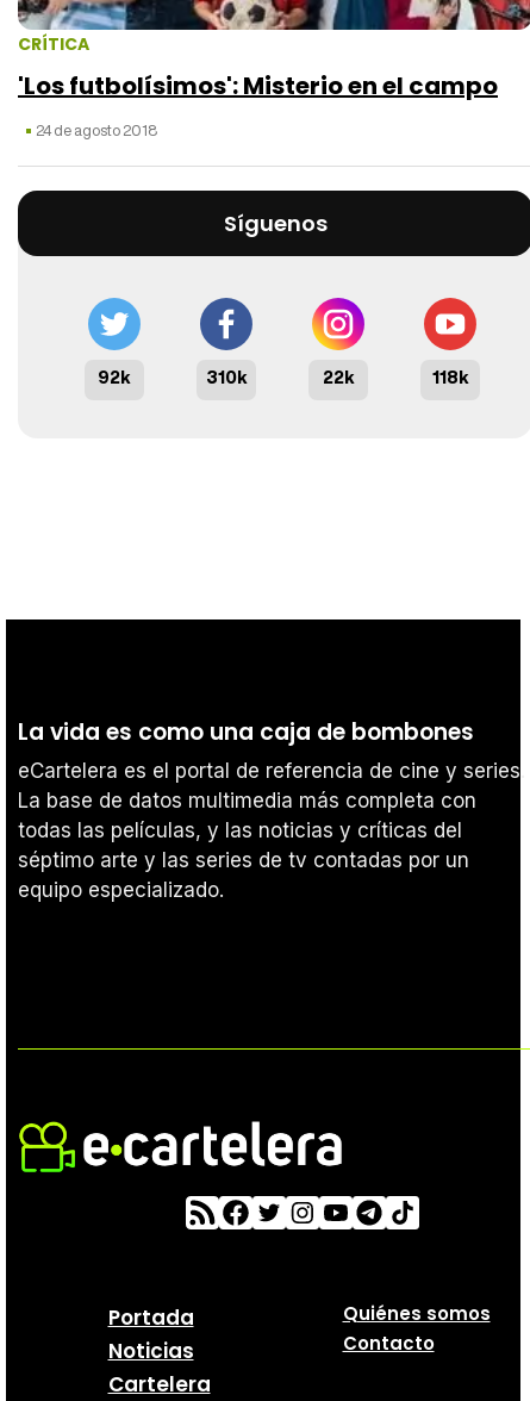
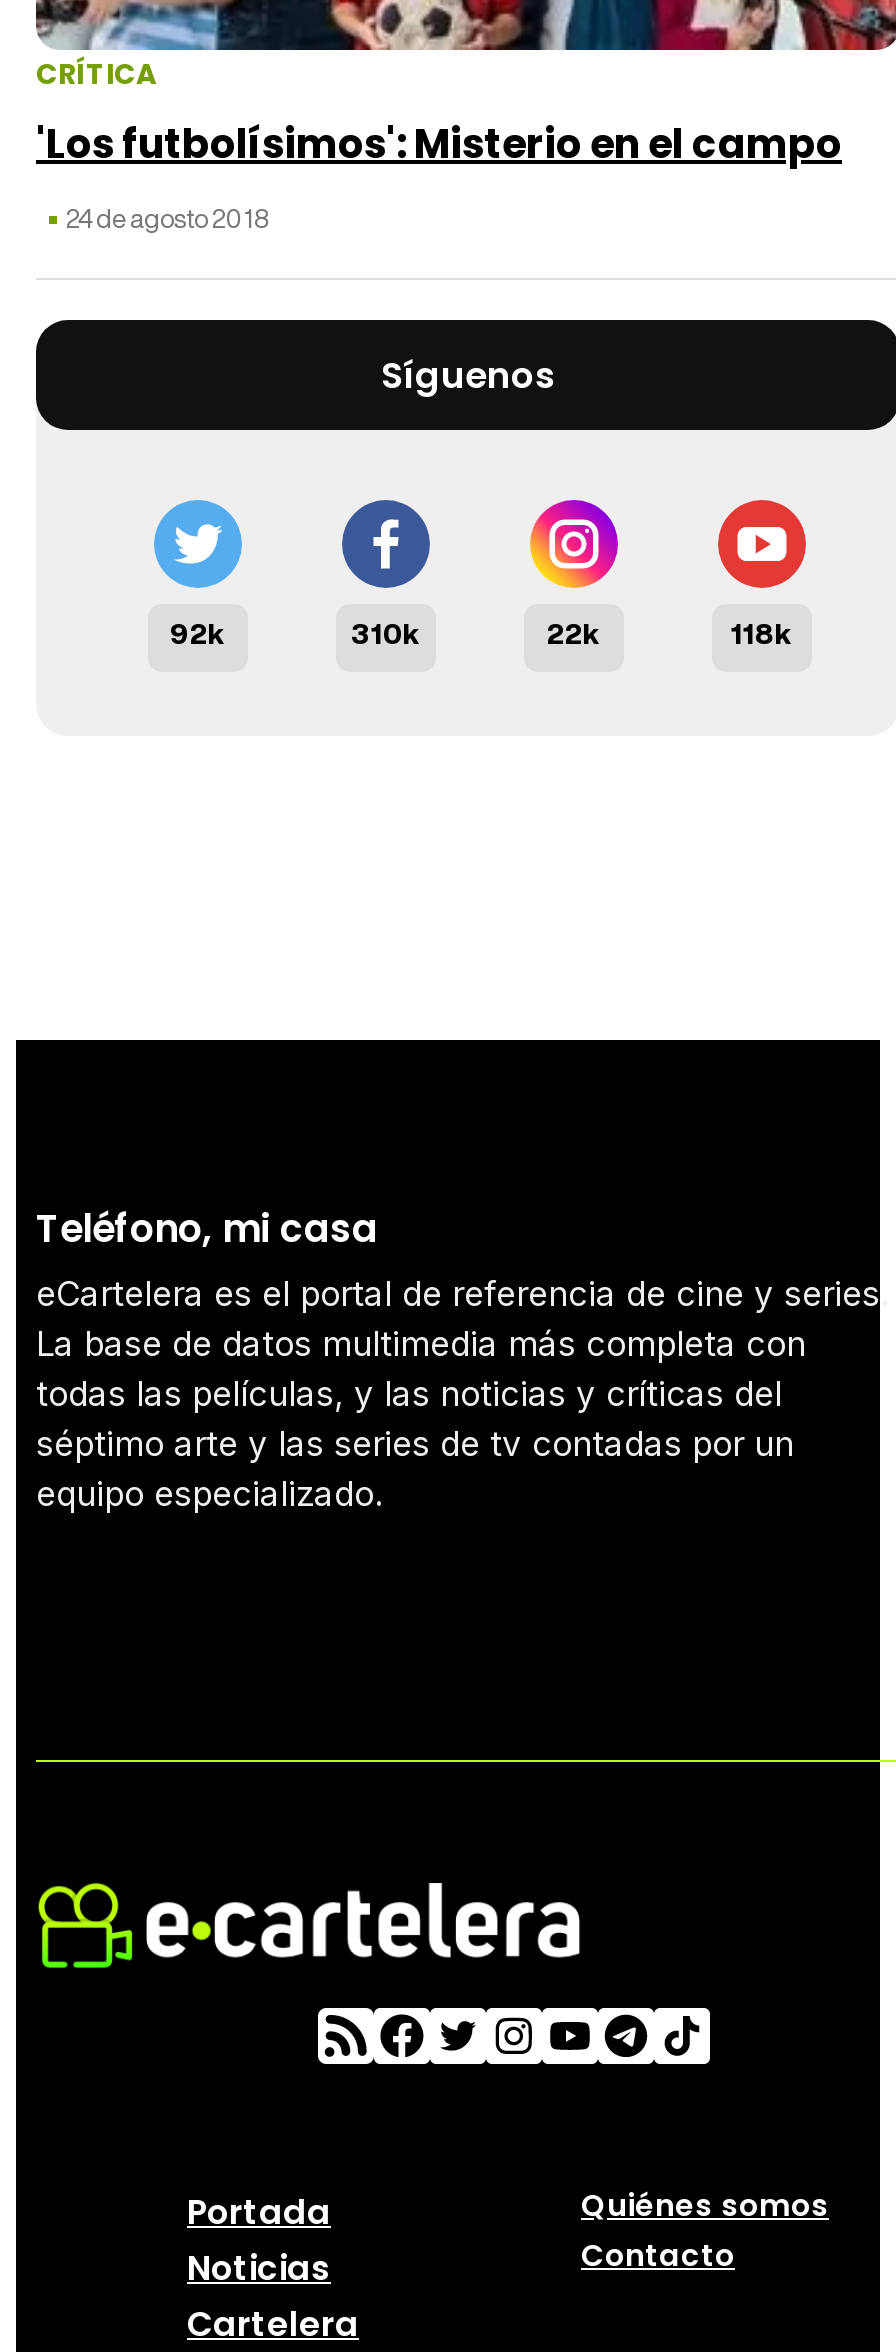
- La vida es como una caja de bombones
+ Teléfono, mi casa
